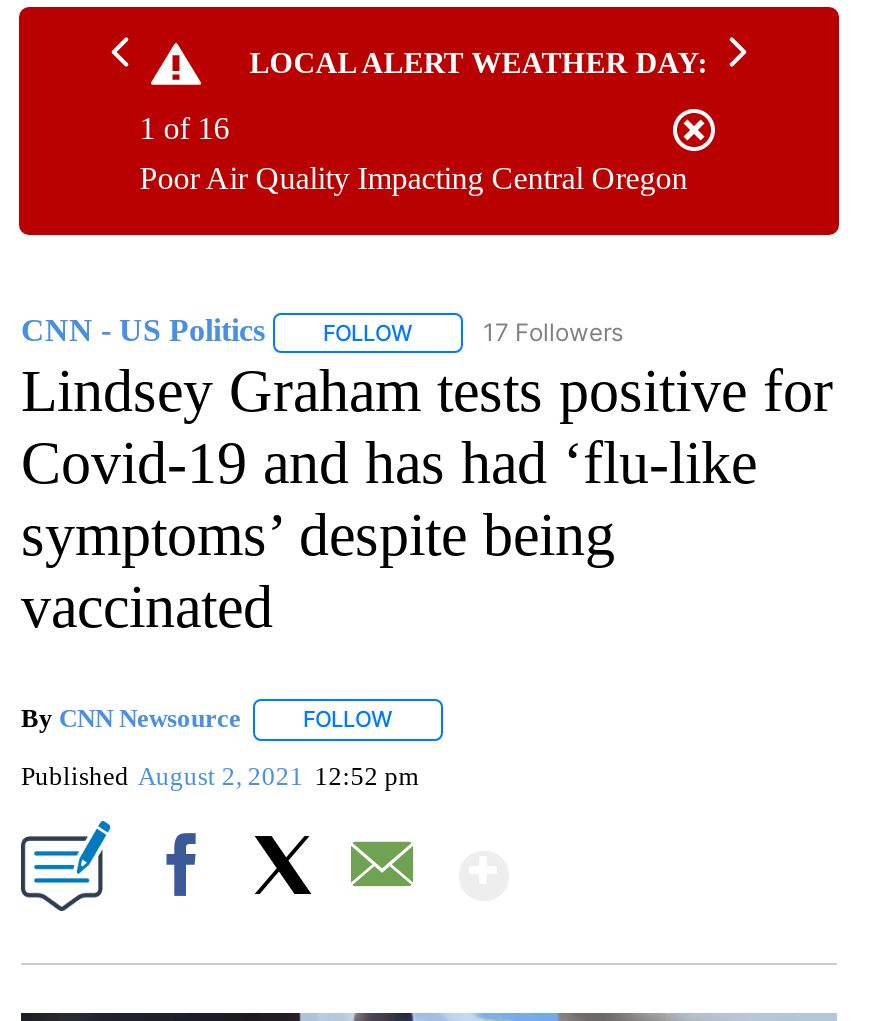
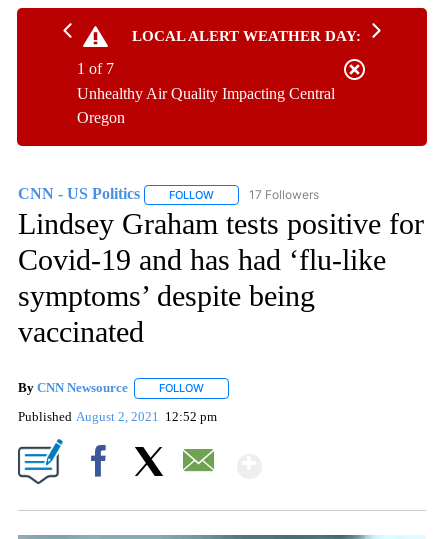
- 1 of 16
+ 1 of 7

- Poor Air Quality Impacting Central Oregon
+ Unhealthy Air Quality Impacting Central
+ Oregon
